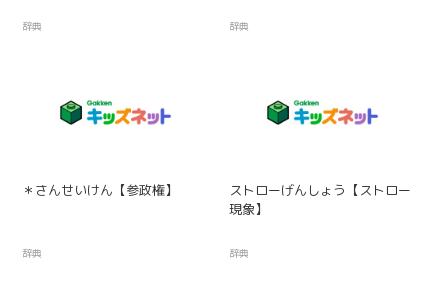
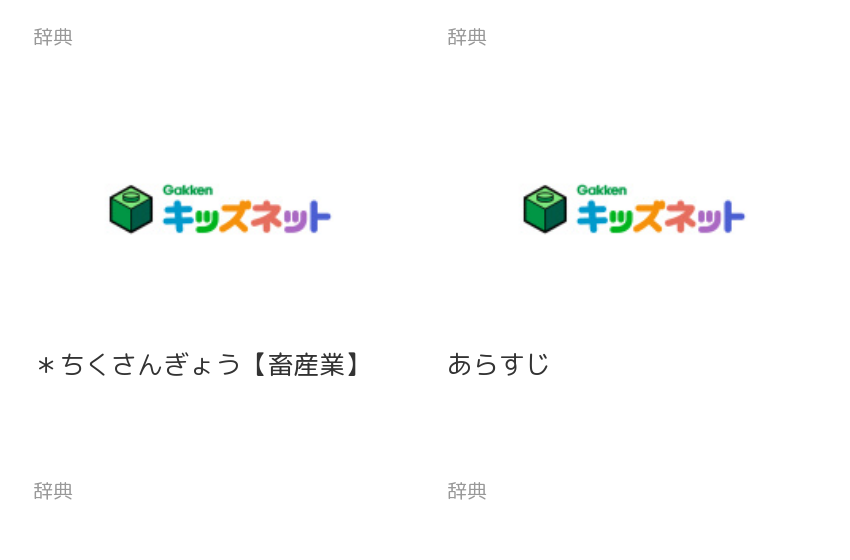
- ＊さんせいけん【参政権】
+ ＊ちくさんぎょう【畜産業】

- ストローげんしょう【ストロー
- 現象】
+ あらすじ
